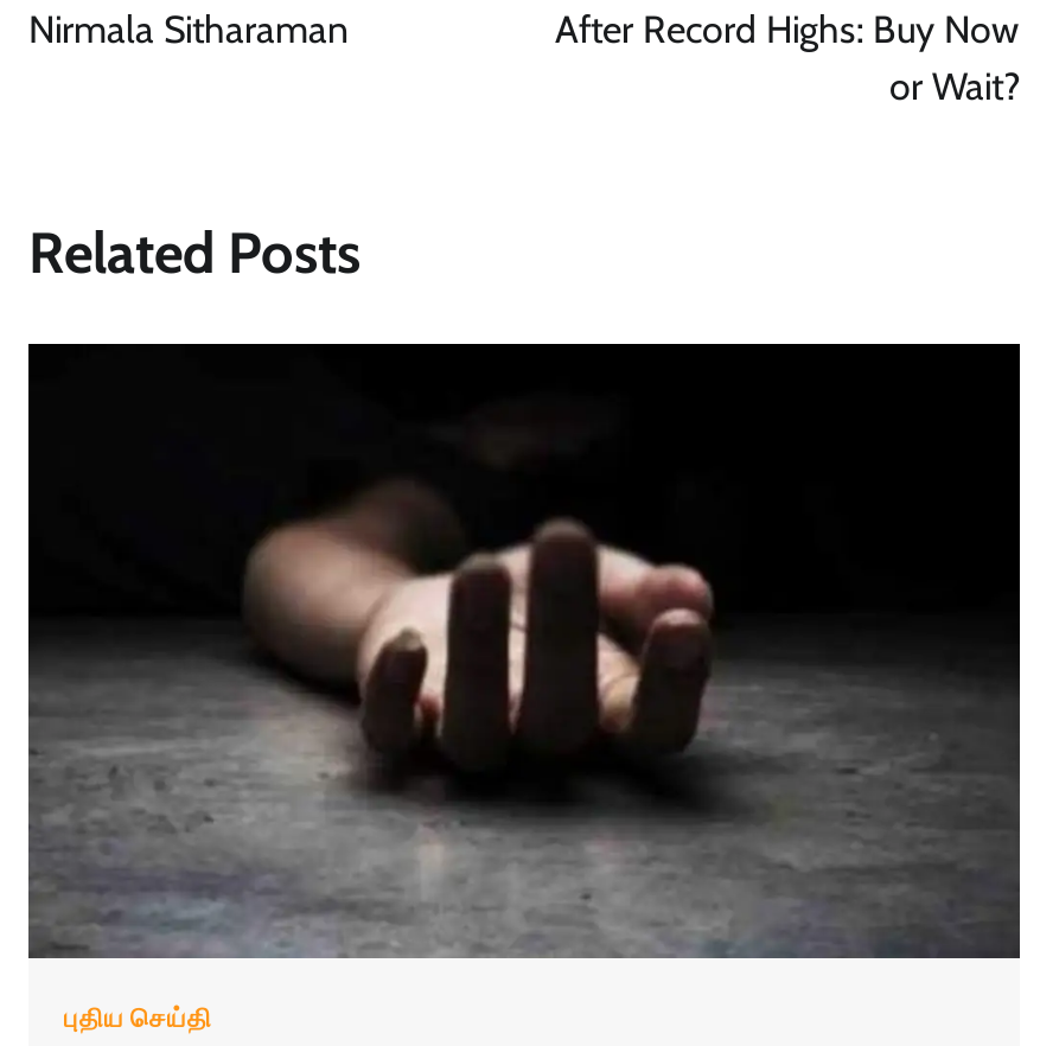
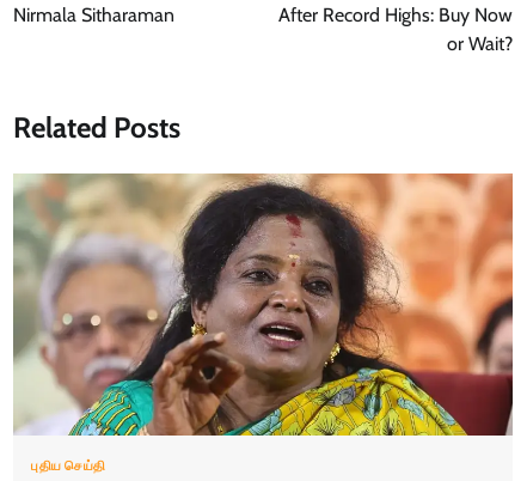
- [image]
+ [image]
